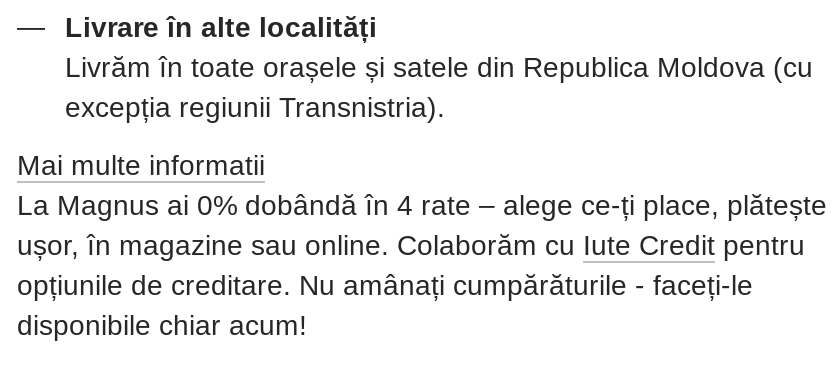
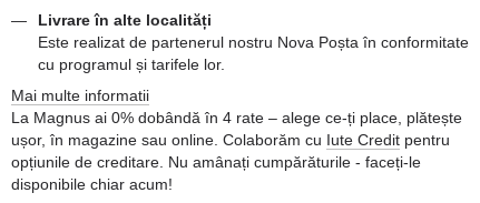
- Livrăm în toate orașele și satele din Republica Moldova (cu
- excepția regiunii Transnistria).
+ Este realizat de partenerul nostru Nova Poșta în conformitate
+ cu programul și tarifele lor.
